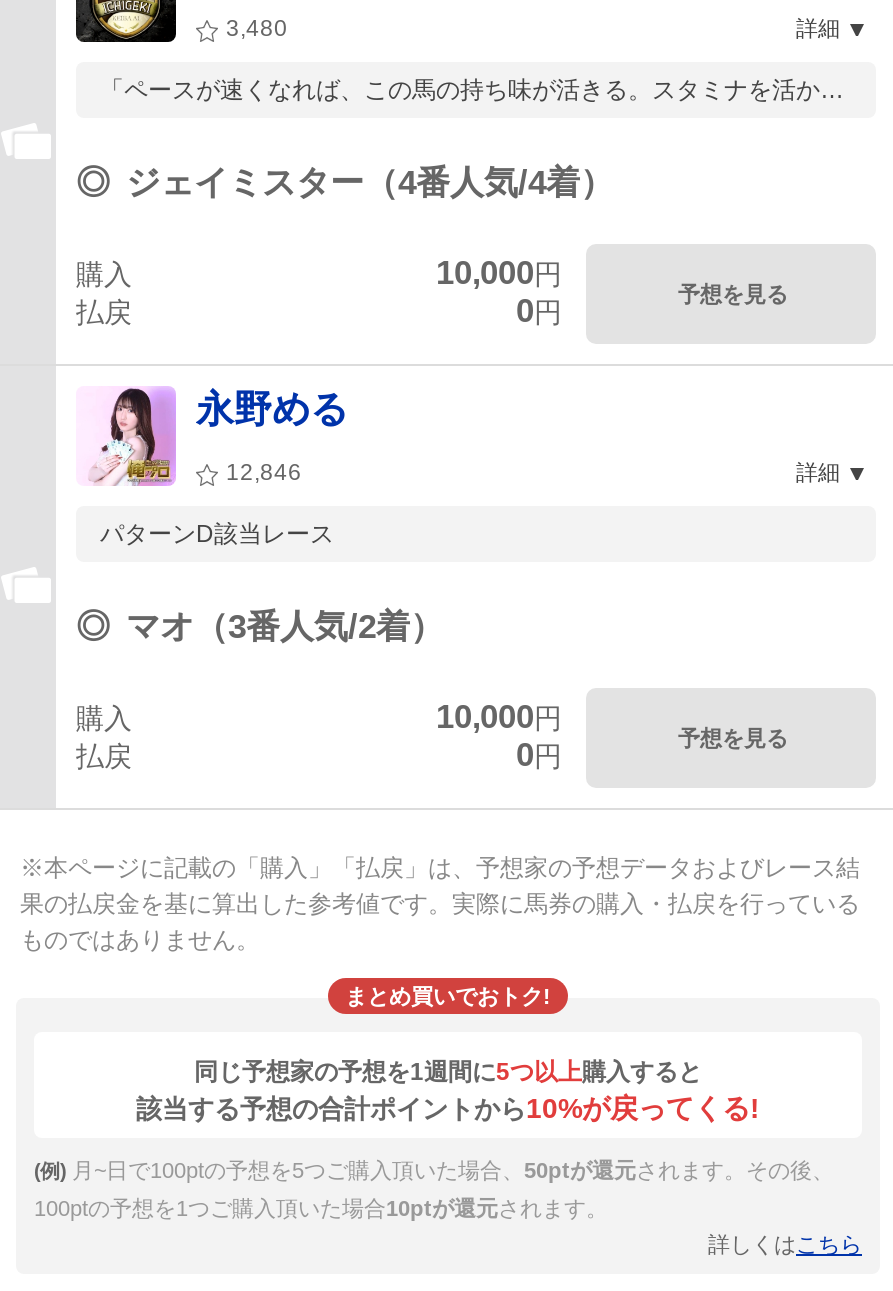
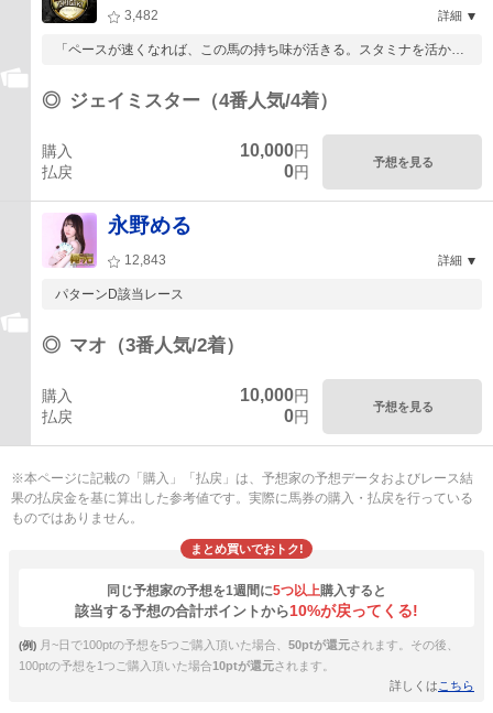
- 3,480
+ 3,482

- 12,846
+ 12,843
